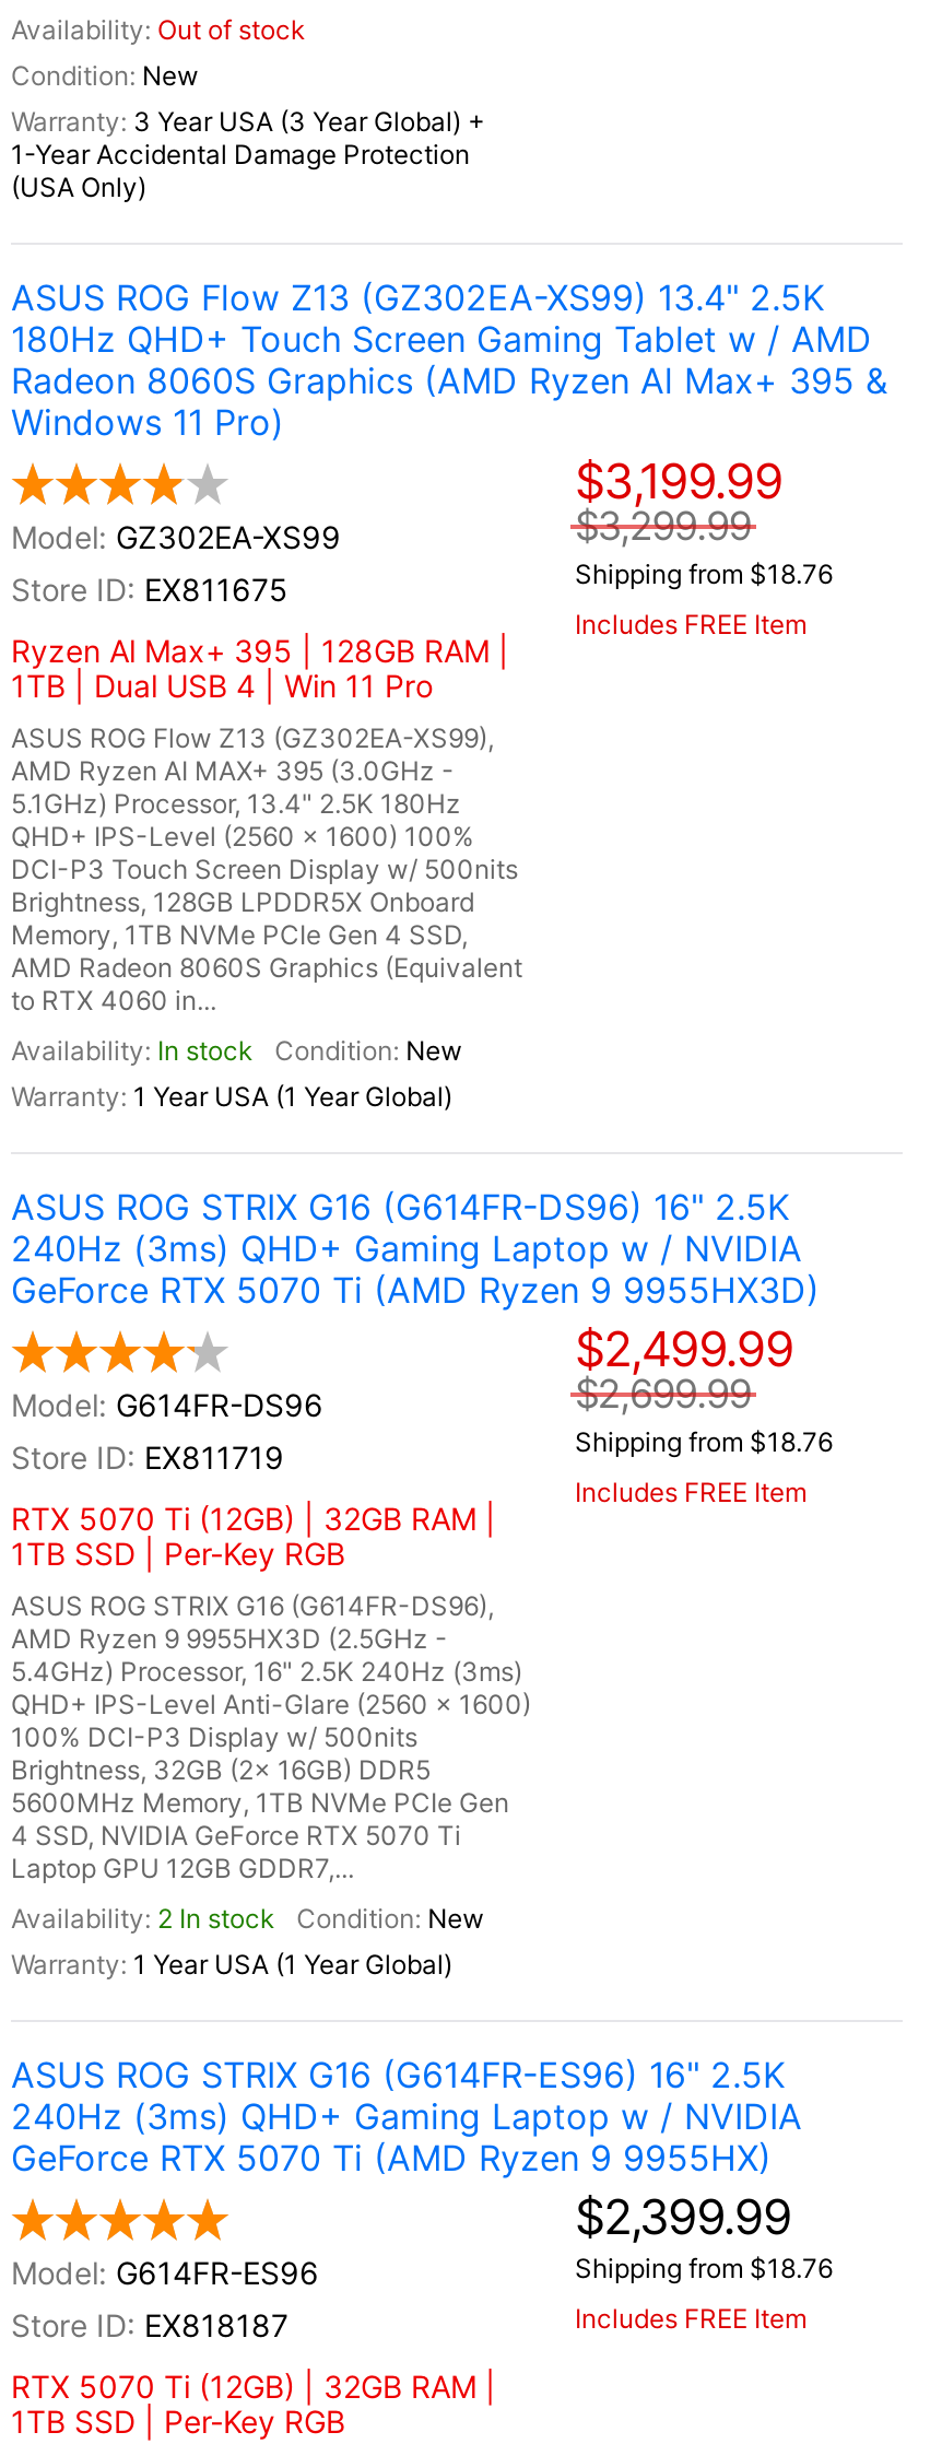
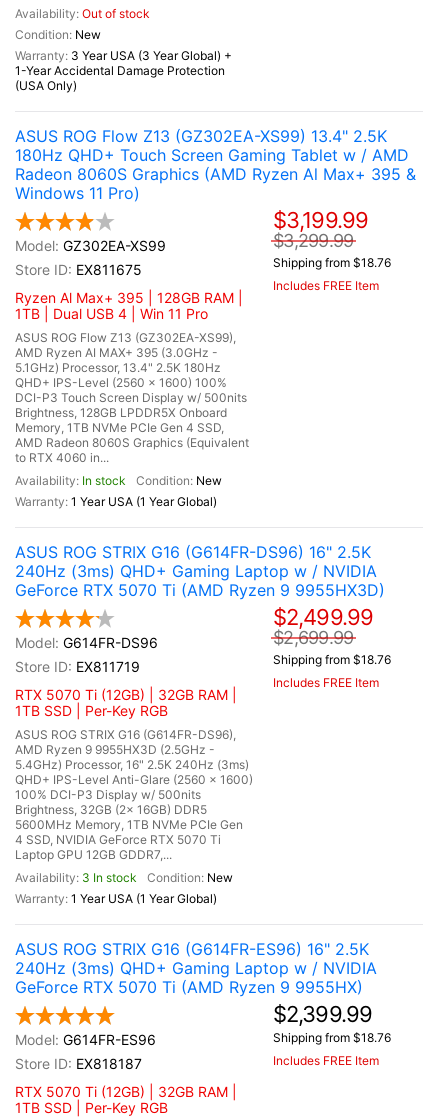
- 2 In stock
+ 3 In stock
